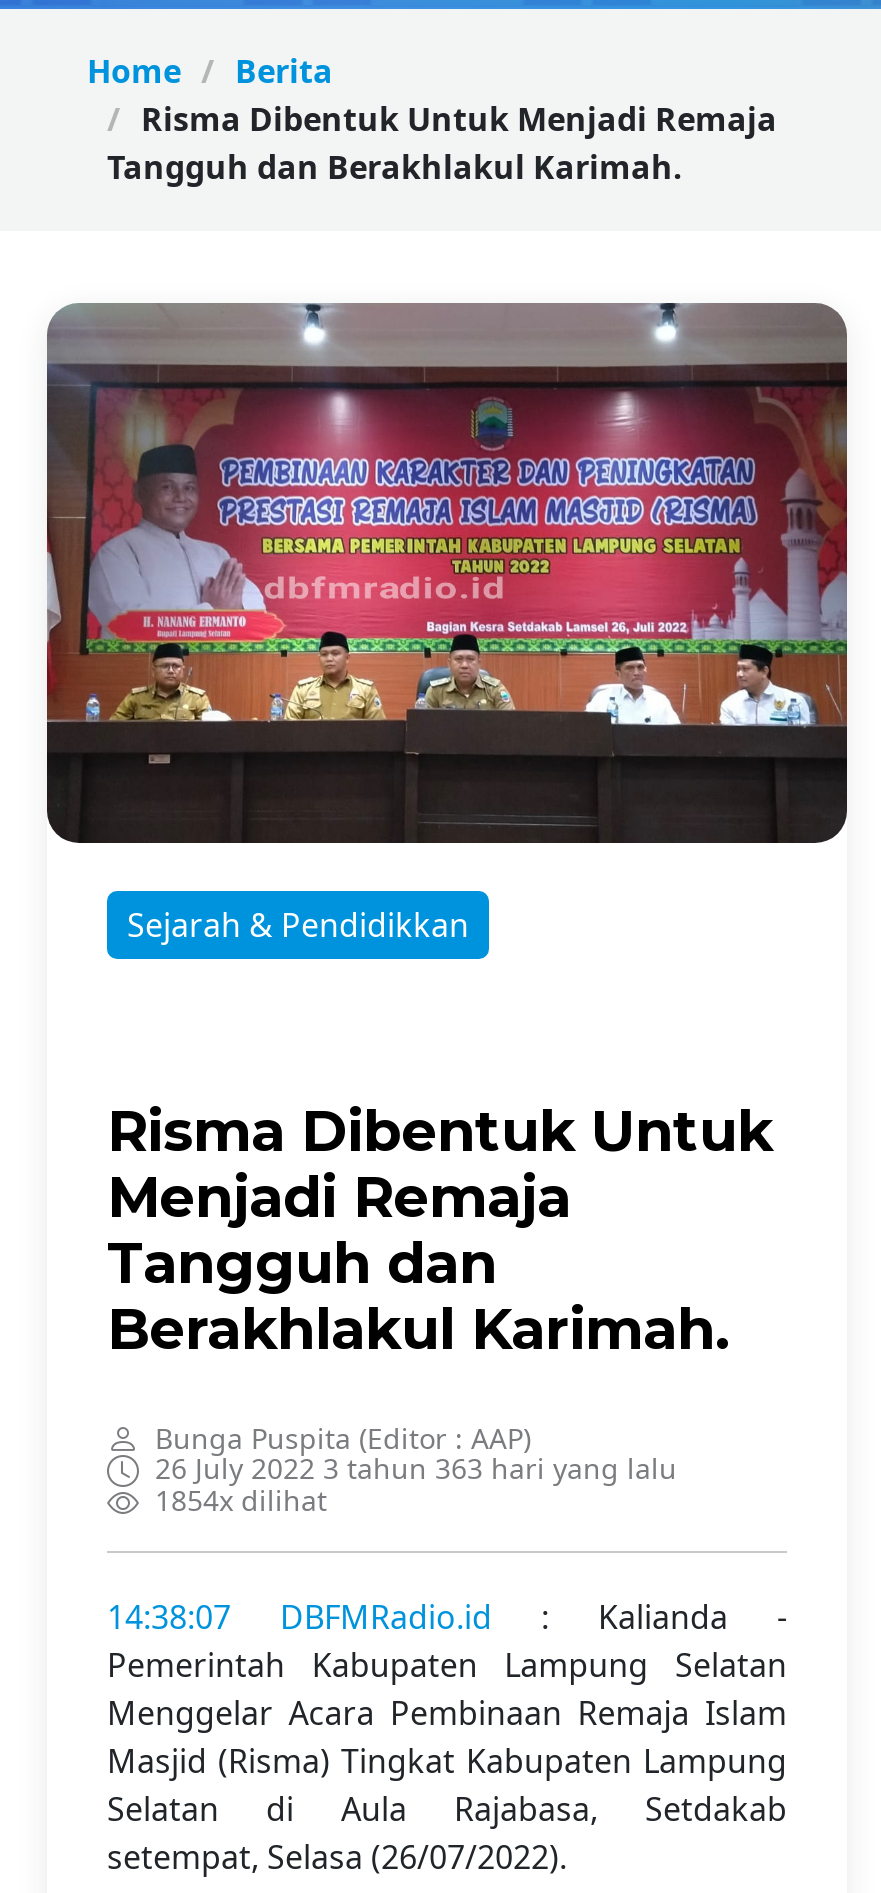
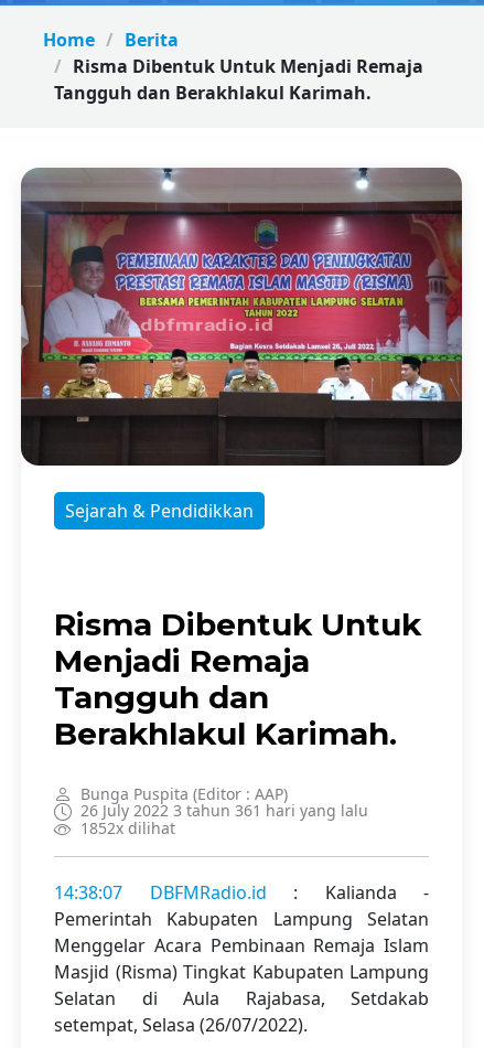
- 26 July 2022 3 tahun 363 hari yang lalu
+ 26 July 2022 3 tahun 361 hari yang lalu

- 1854x dilihat
+ 1852x dilihat
